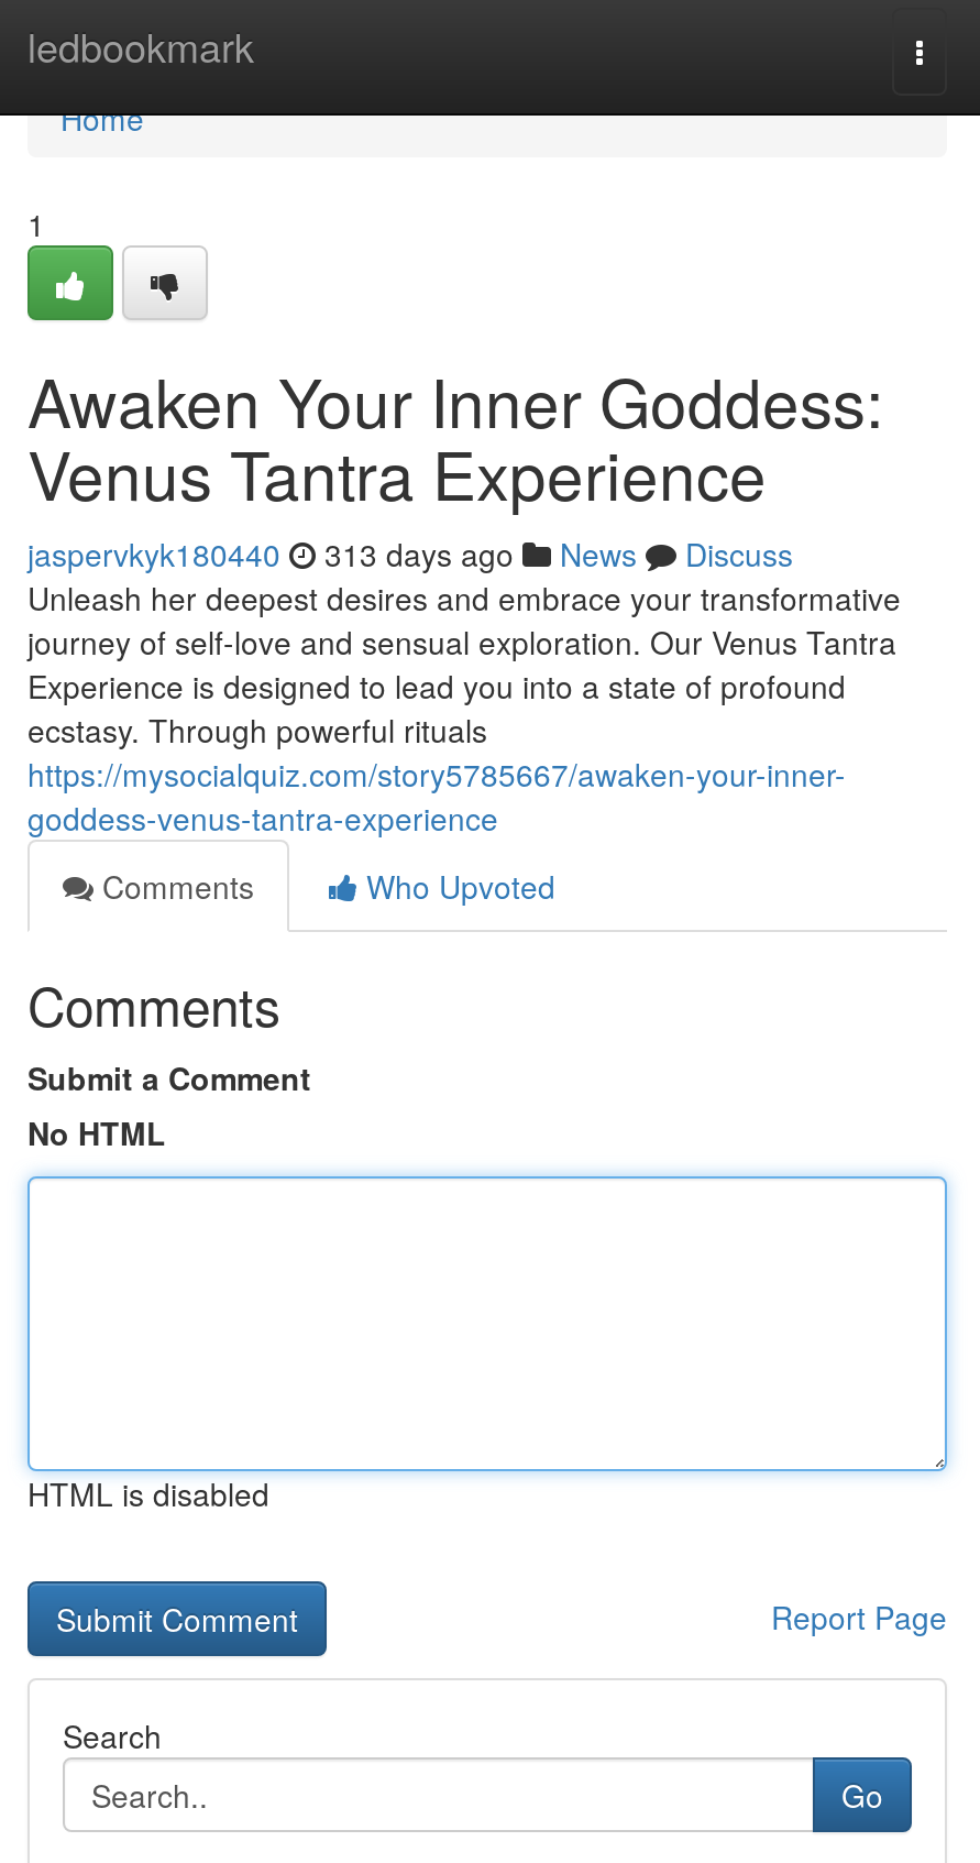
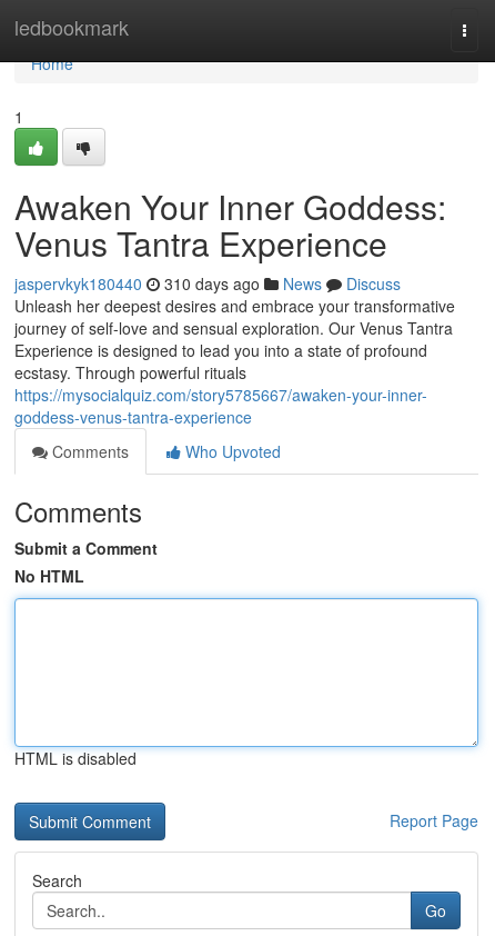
- jaspervkyk180440 313 days ago News Discuss
+ jaspervkyk180440 310 days ago News Discuss
